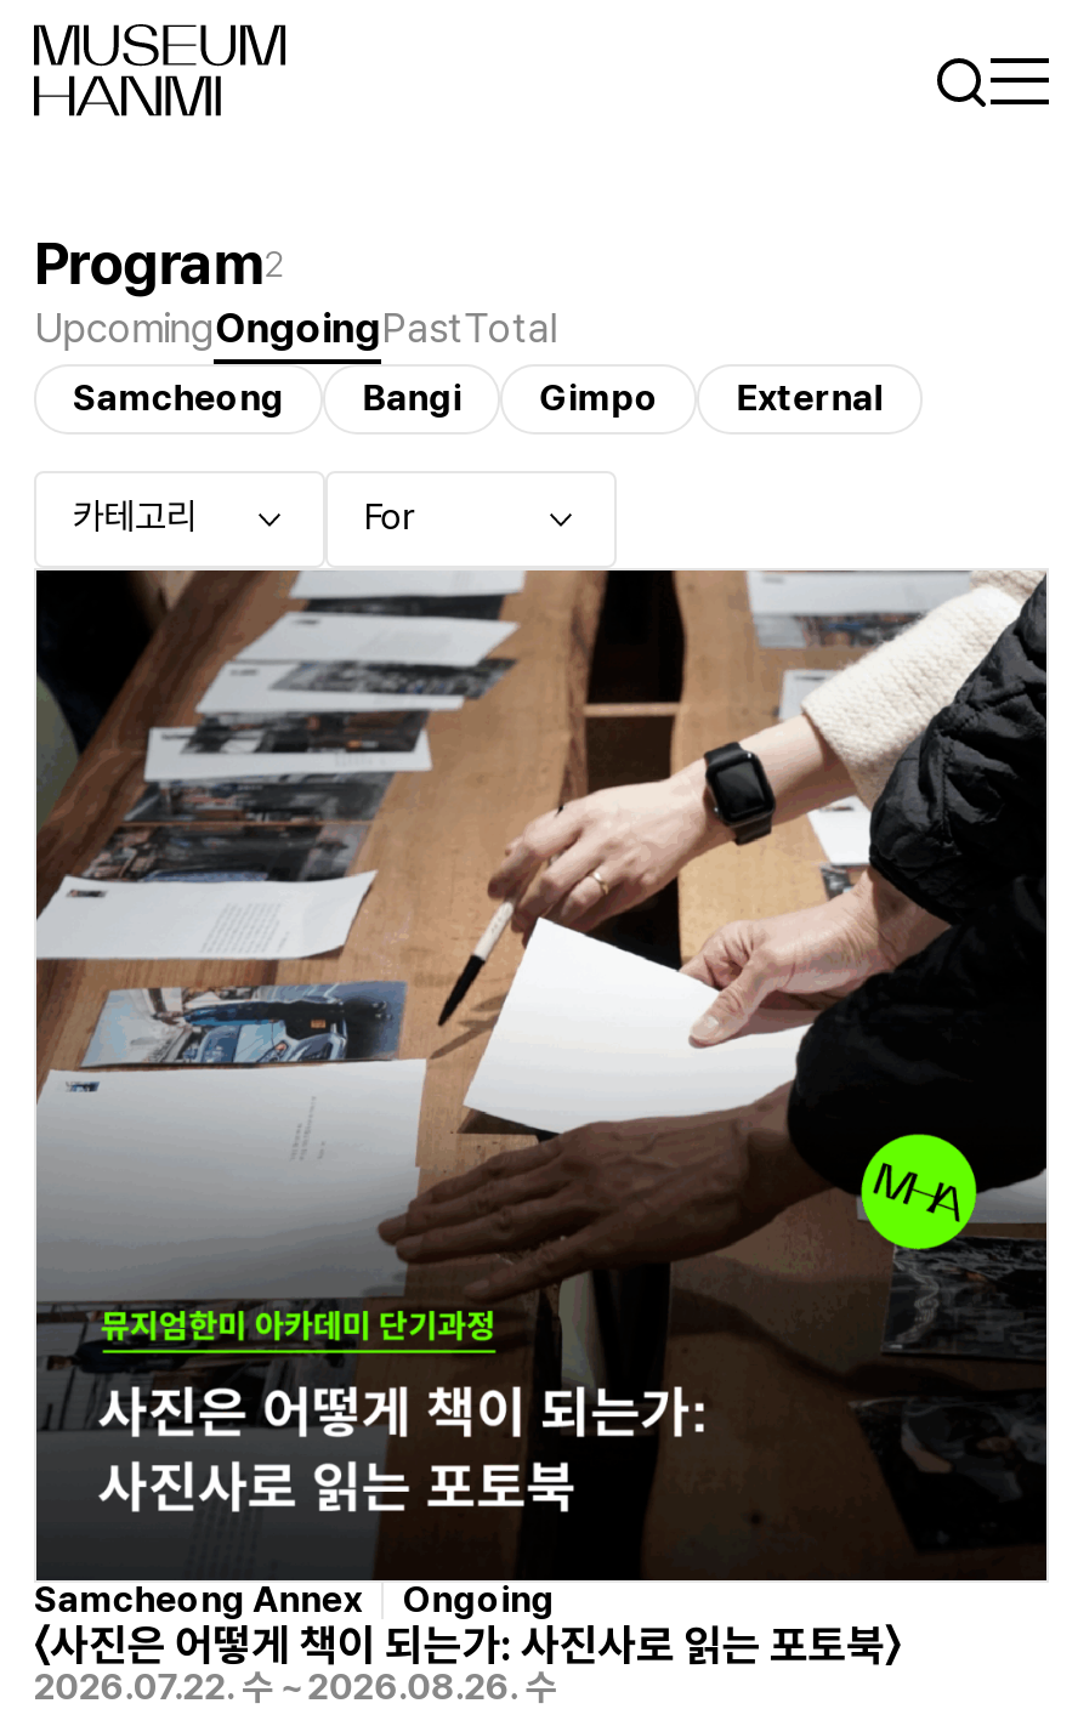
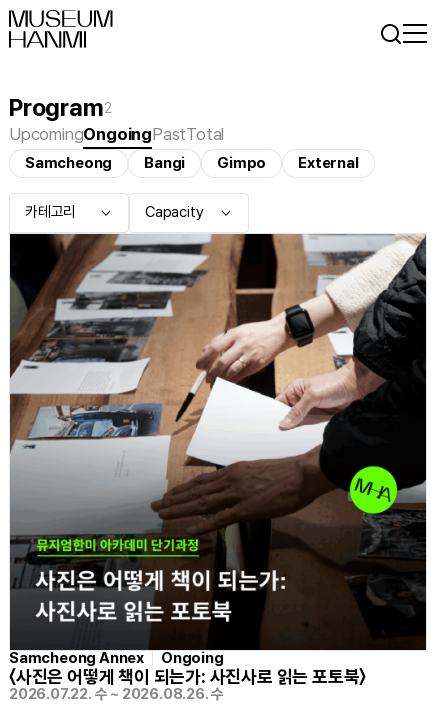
- For
+ Capacity
